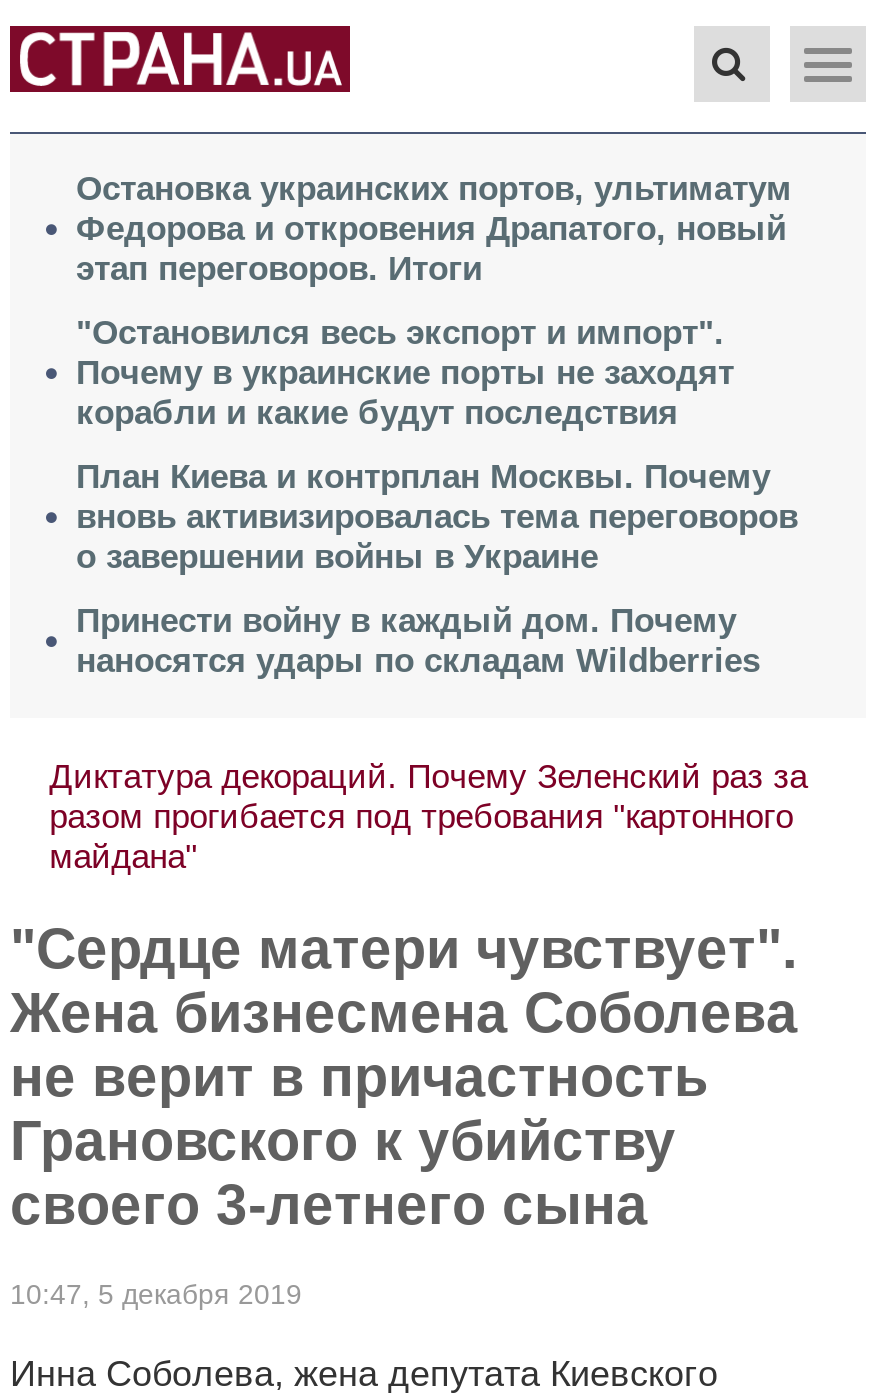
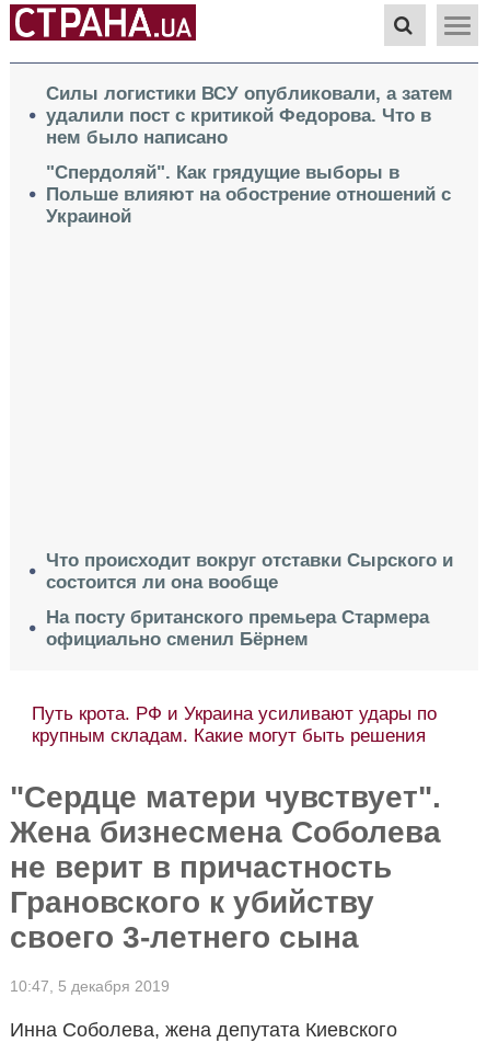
- Остановка украинских портов, ультиматум
- Федорова и откровения Драпатого, новый
- этап переговоров. Итоги
+ Силы логистики ВСУ опубликовали, а затем
+ удалили пост с критикой Федорова. Что в
+ нем было написано

- "Остановился весь экспорт и импорт".
- Почему в украинские порты не заходят
- корабли и какие будут последствия
+ "Спердоляй". Как грядущие выборы в
+ Польше влияют на обострение отношений с
+ Украиной

- План Киева и контрплан Москвы. Почему
- вновь активизировалась тема переговоров
- о завершении войны в Украине
+ Что происходит вокруг отставки Сырского и
+ состоится ли она вообще

- Принести войну в каждый дом. Почему
- наносятся удары по складам Wildberries
+ На посту британского премьера Стармера
+ официально сменил Бёрнем

- Диктатура декораций. Почему Зеленский раз за
- разом прогибается под требования "картонного
- майдана"
+ Путь крота. РФ и Украина усиливают удары по
+ крупным складам. Какие могут быть решения
